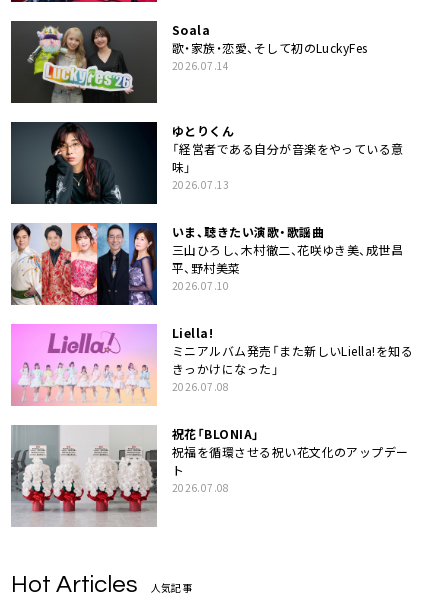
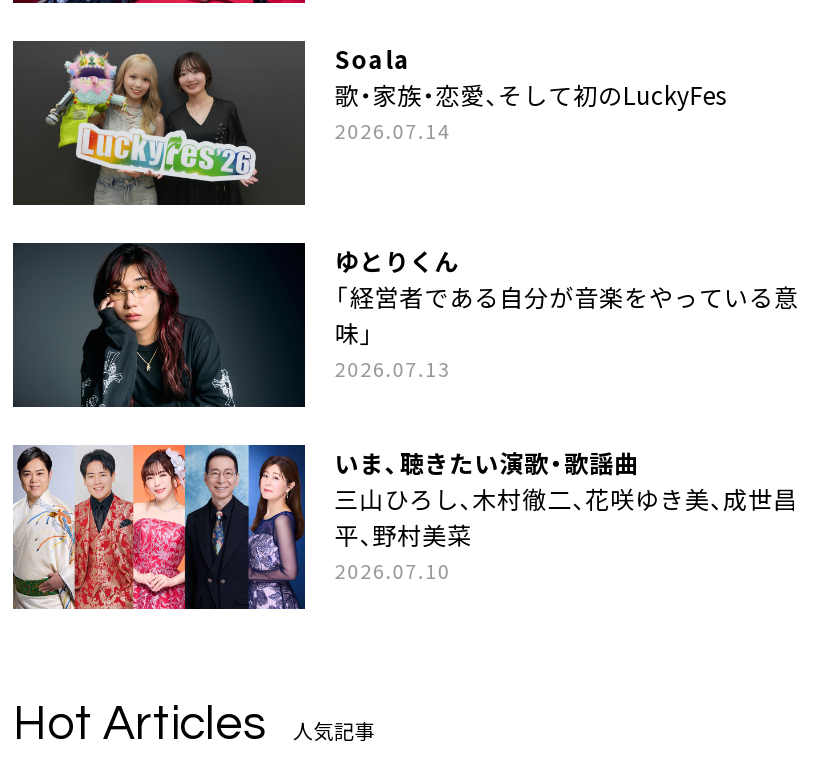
- [image]
- Liella!
- ミニアルバム発売「また新しいLiella!を知る
- きっかけになった」
- 2026.07.08
- 祝花「BLONIA」
- 祝福を循環させる祝い花文化のアップデー
- ト
- 2026.07.08

- [image]
